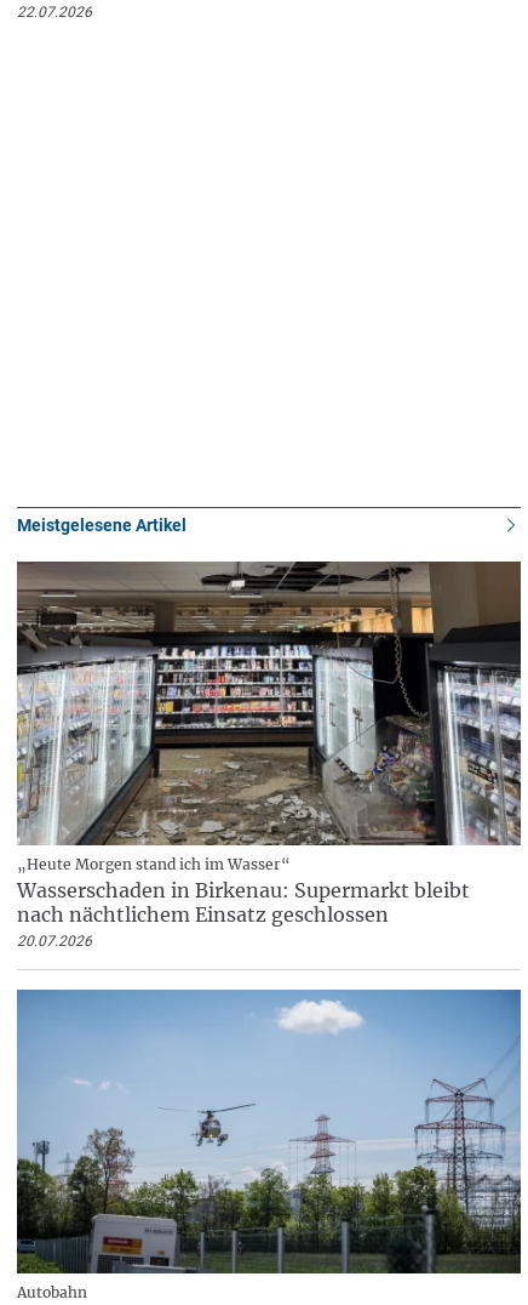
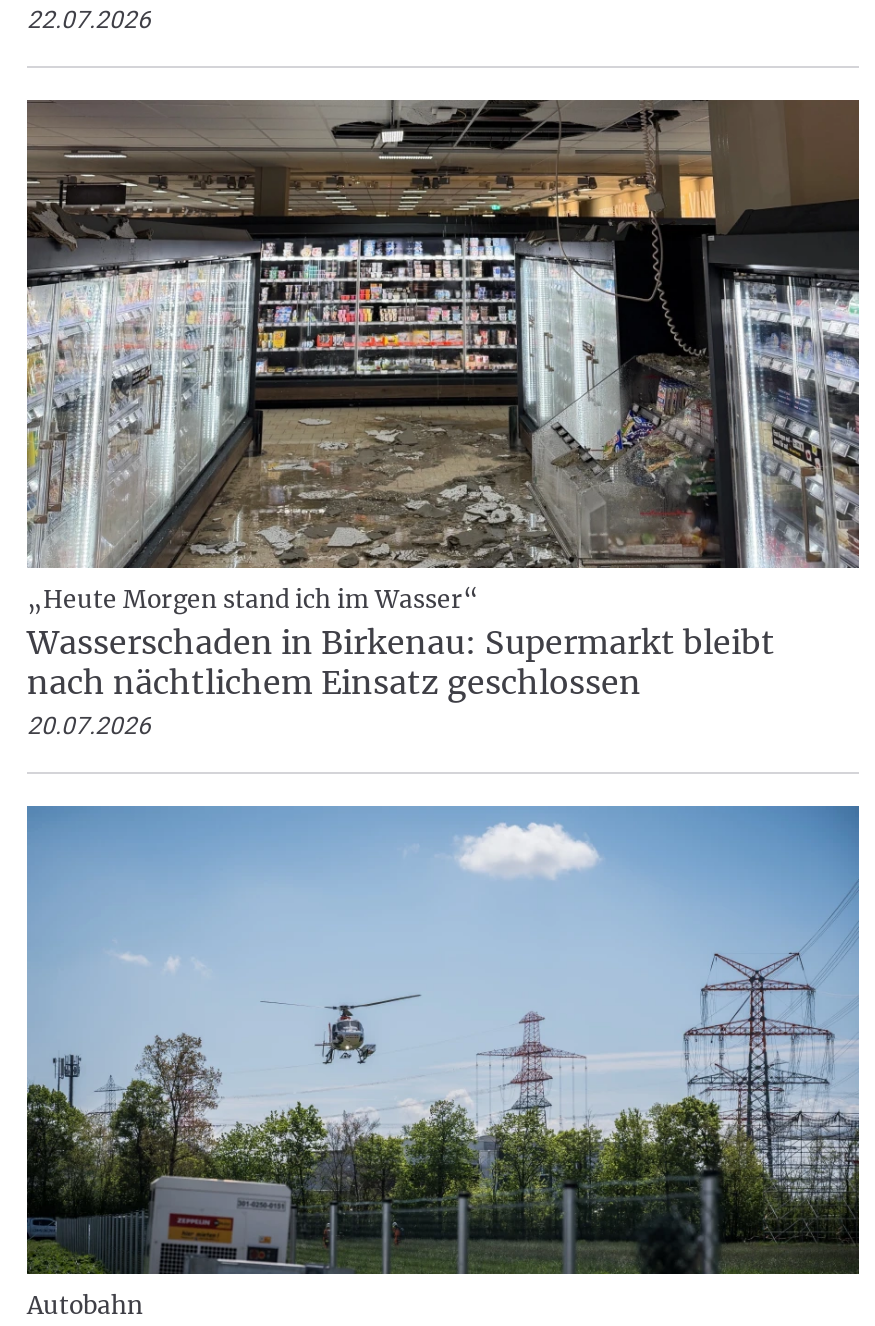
- Meistgelesene Artikel
